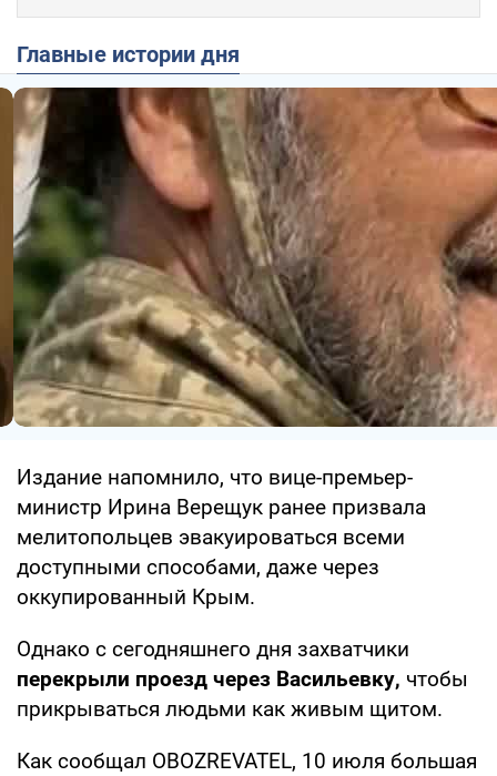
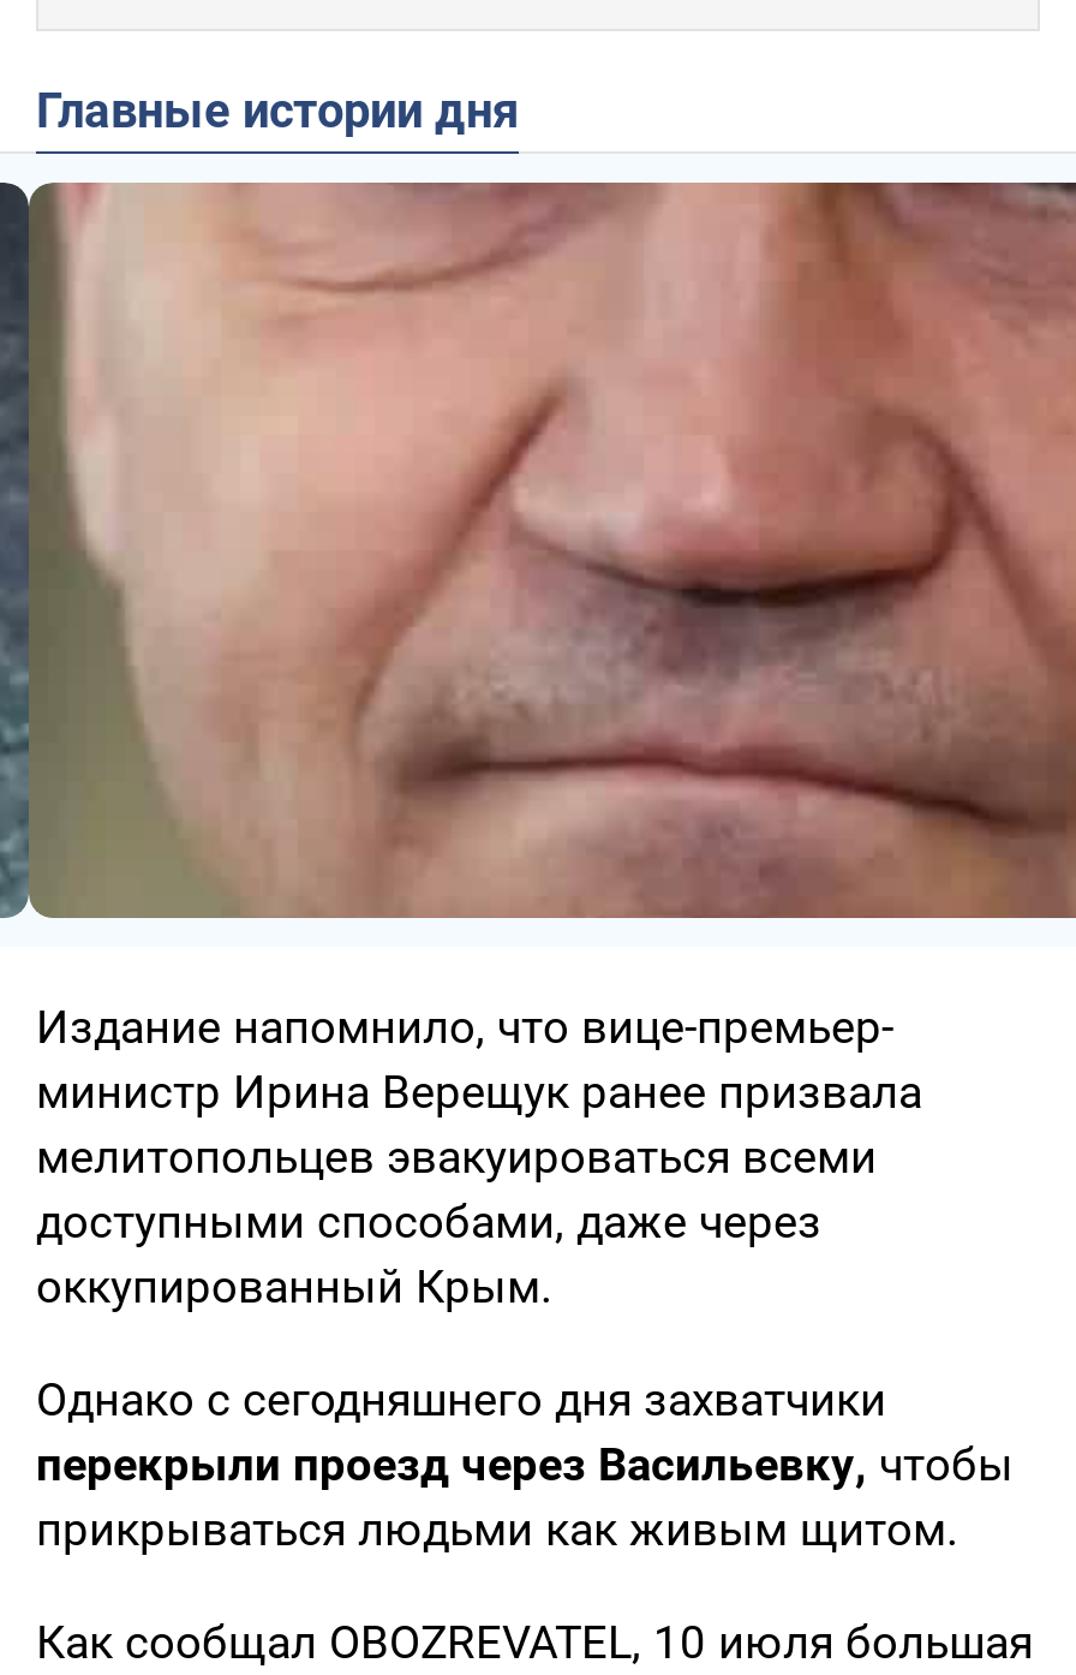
- [image]
+ [image]
